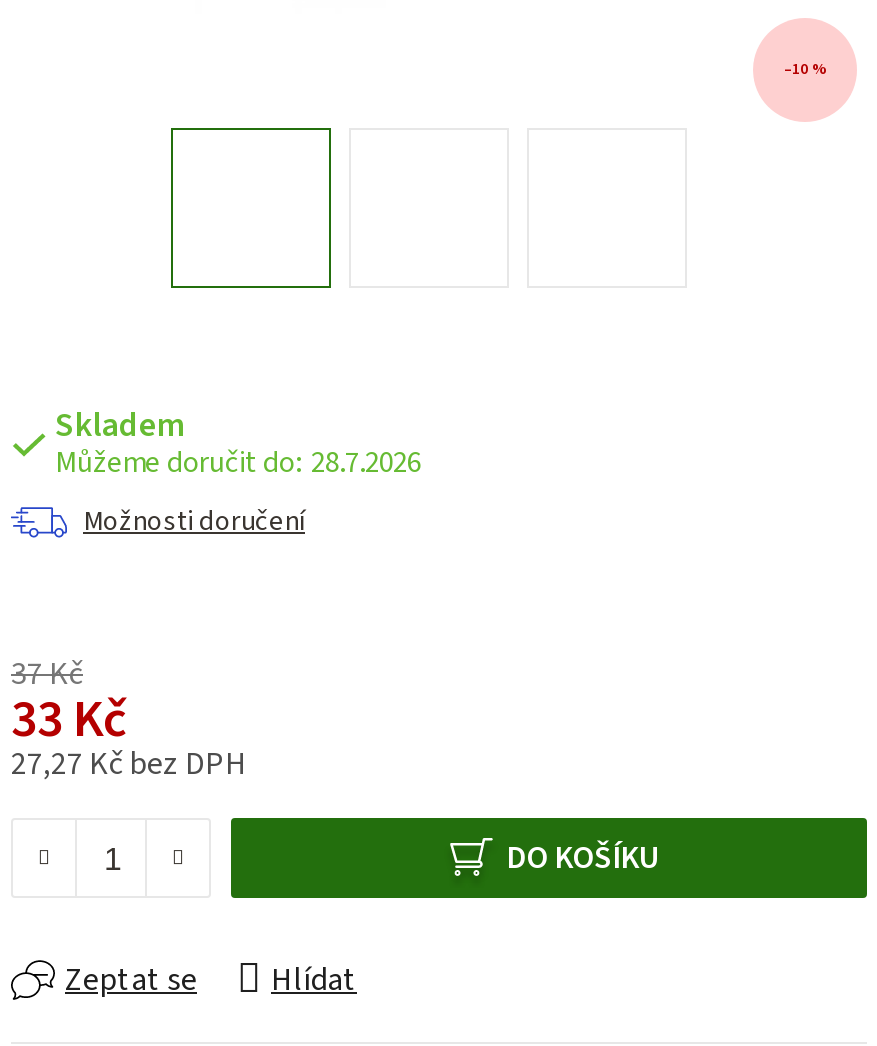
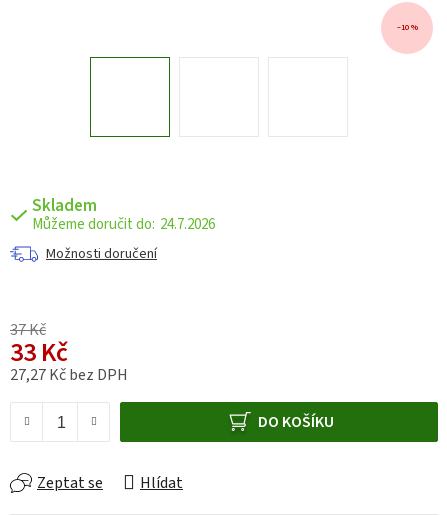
- 28.7.2026
+ 24.7.2026
